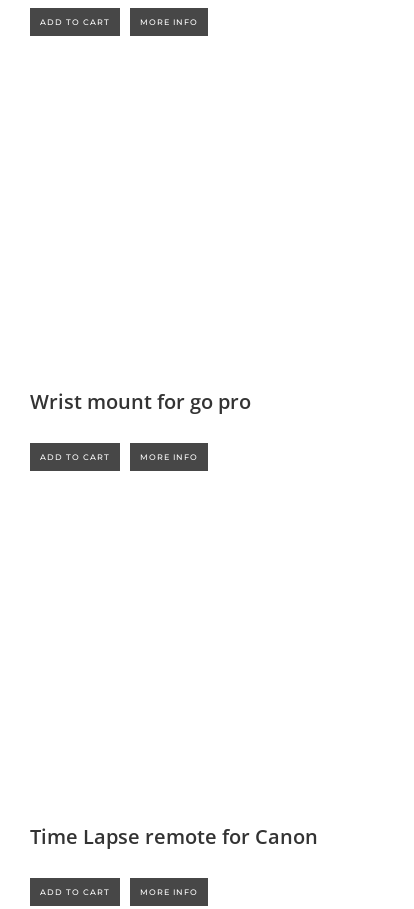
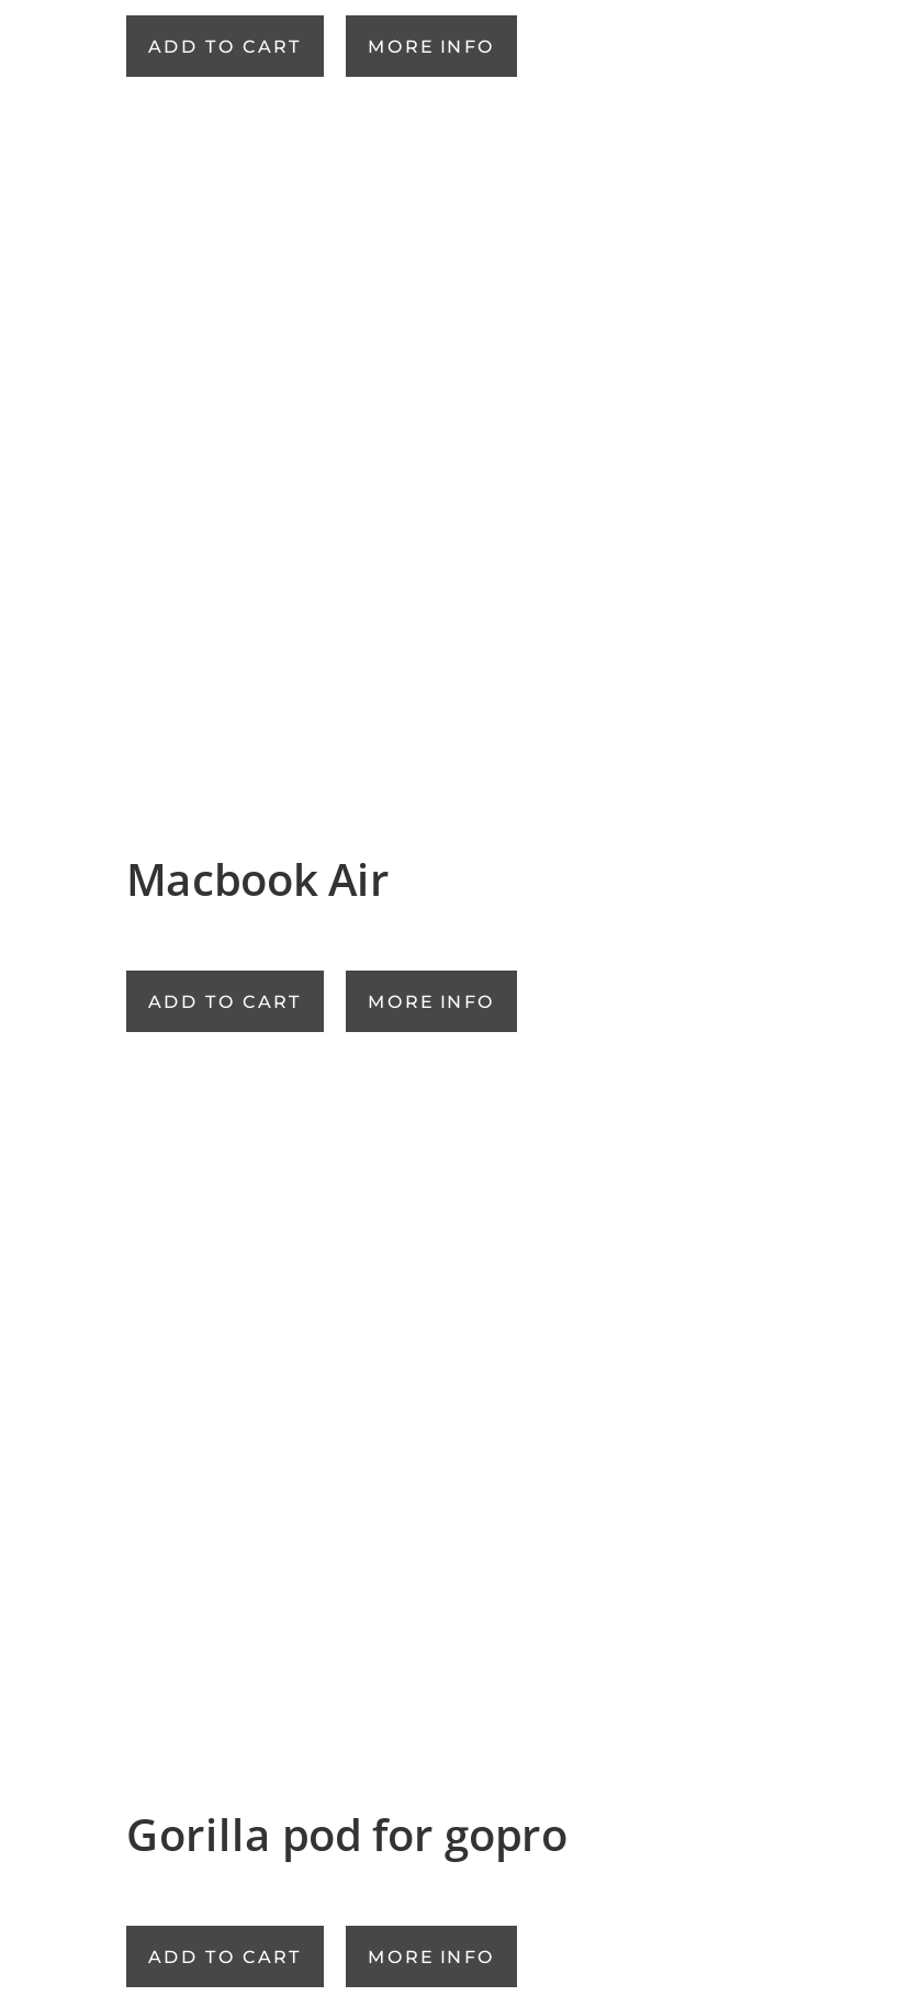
- Wrist mount for go pro
+ Macbook Air

- Time Lapse remote for Canon
+ Gorilla pod for gopro
